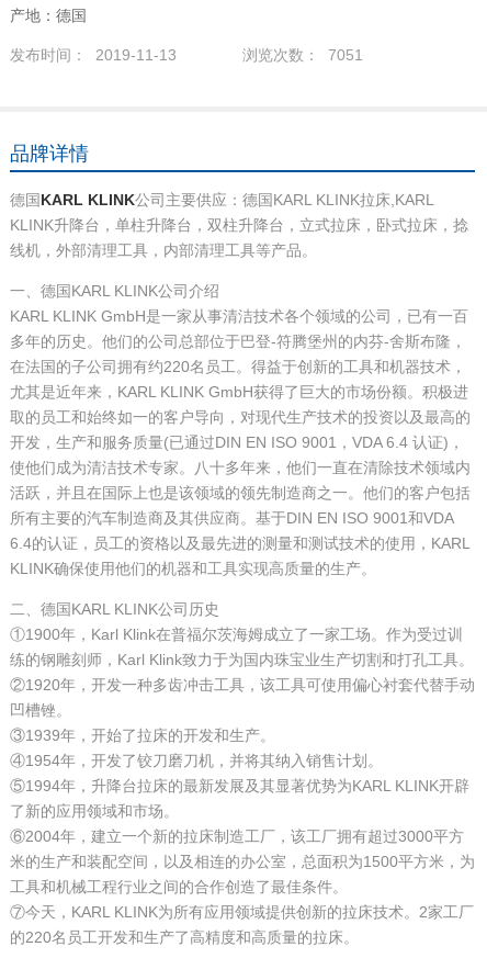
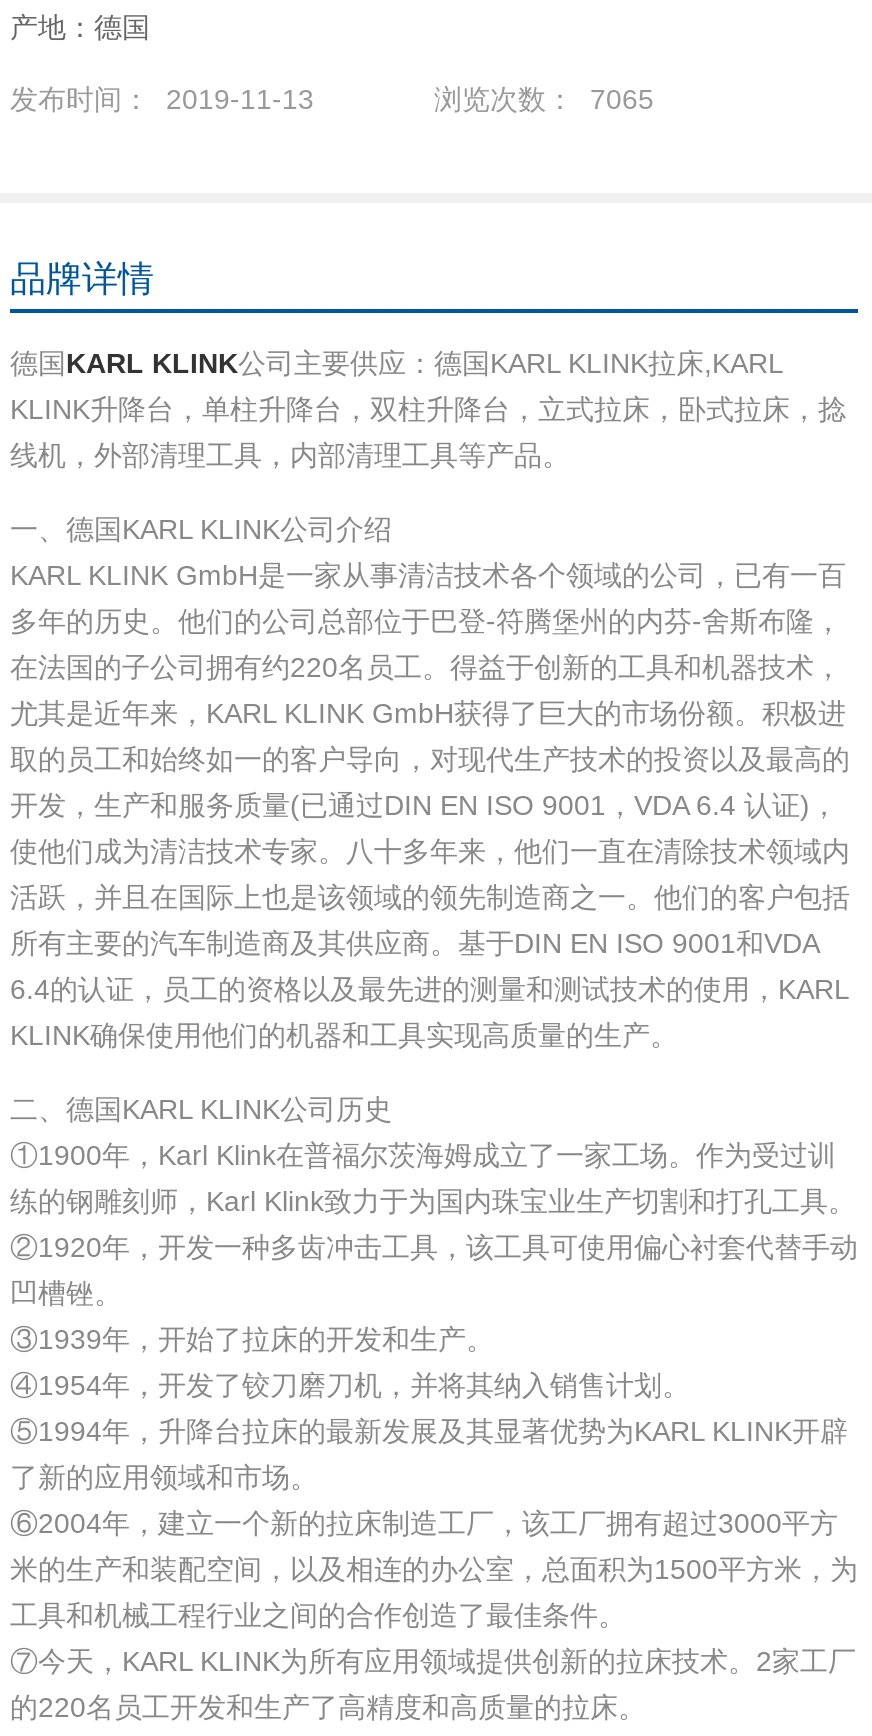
- 浏览次数： 7051
+ 浏览次数： 7065
